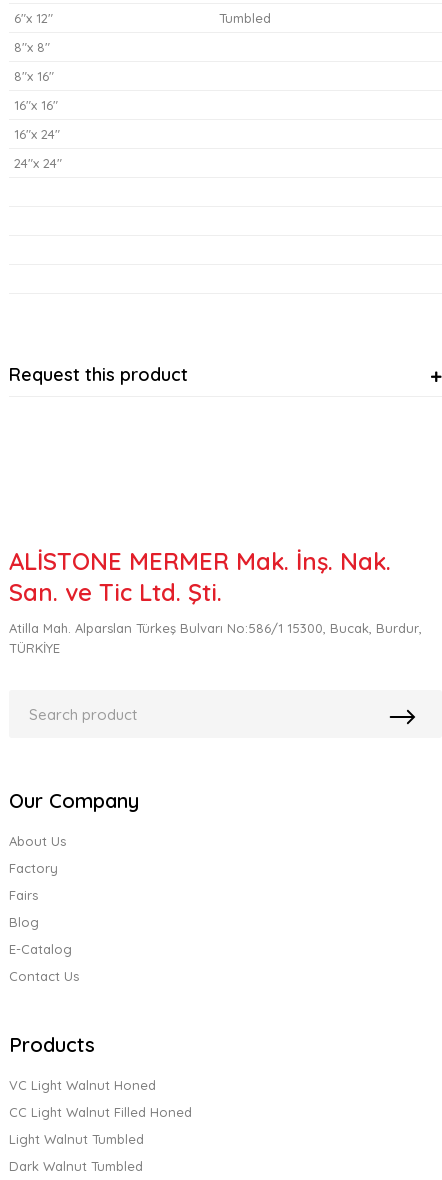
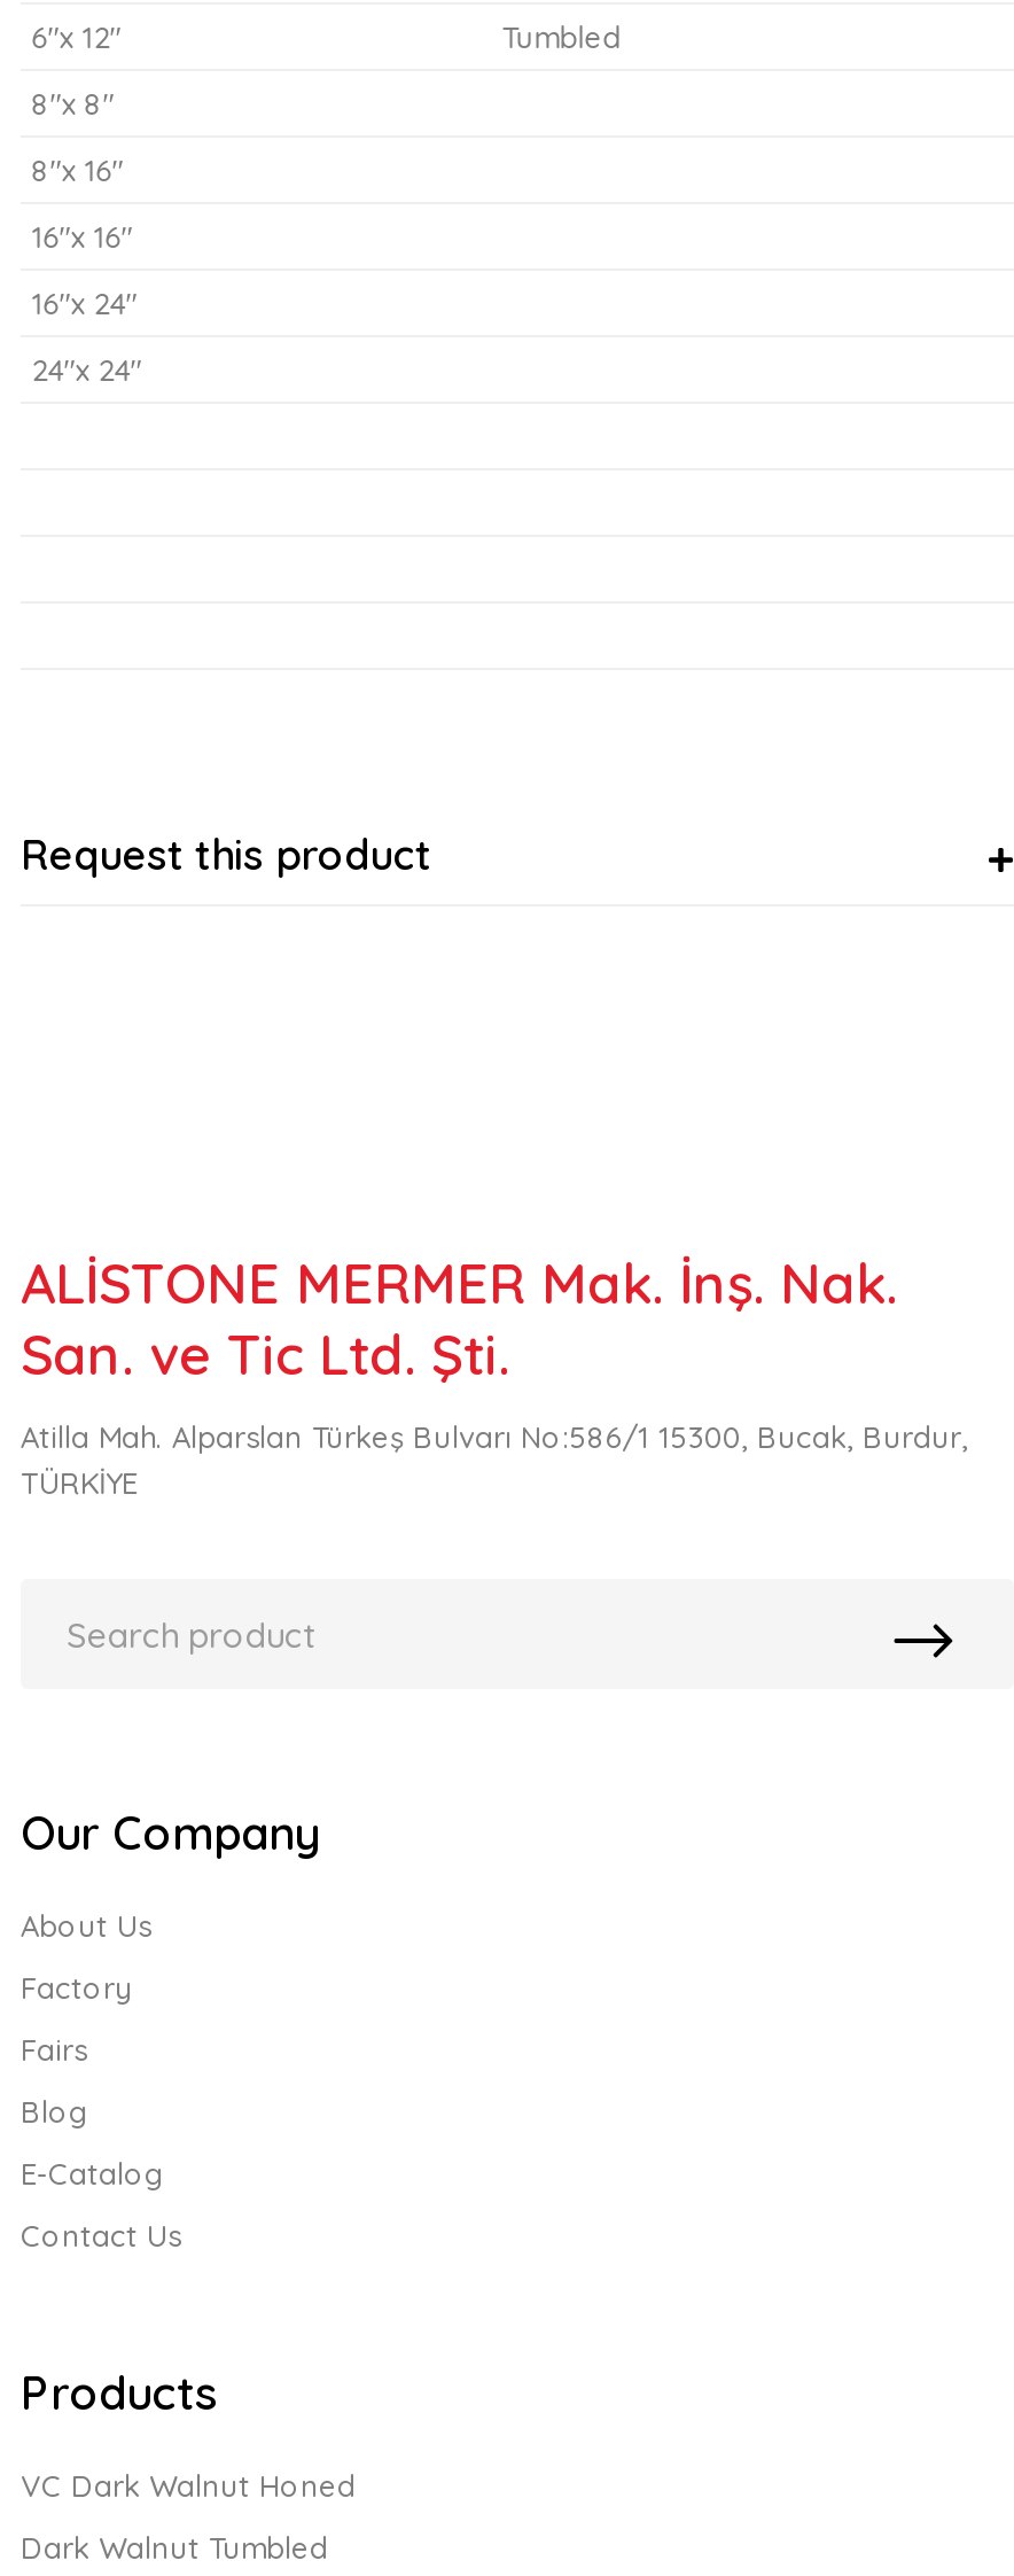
- VC Light Walnut Honed
- CC Light Walnut Filled Honed
- Light Walnut Tumbled
+ VC Dark Walnut Honed
